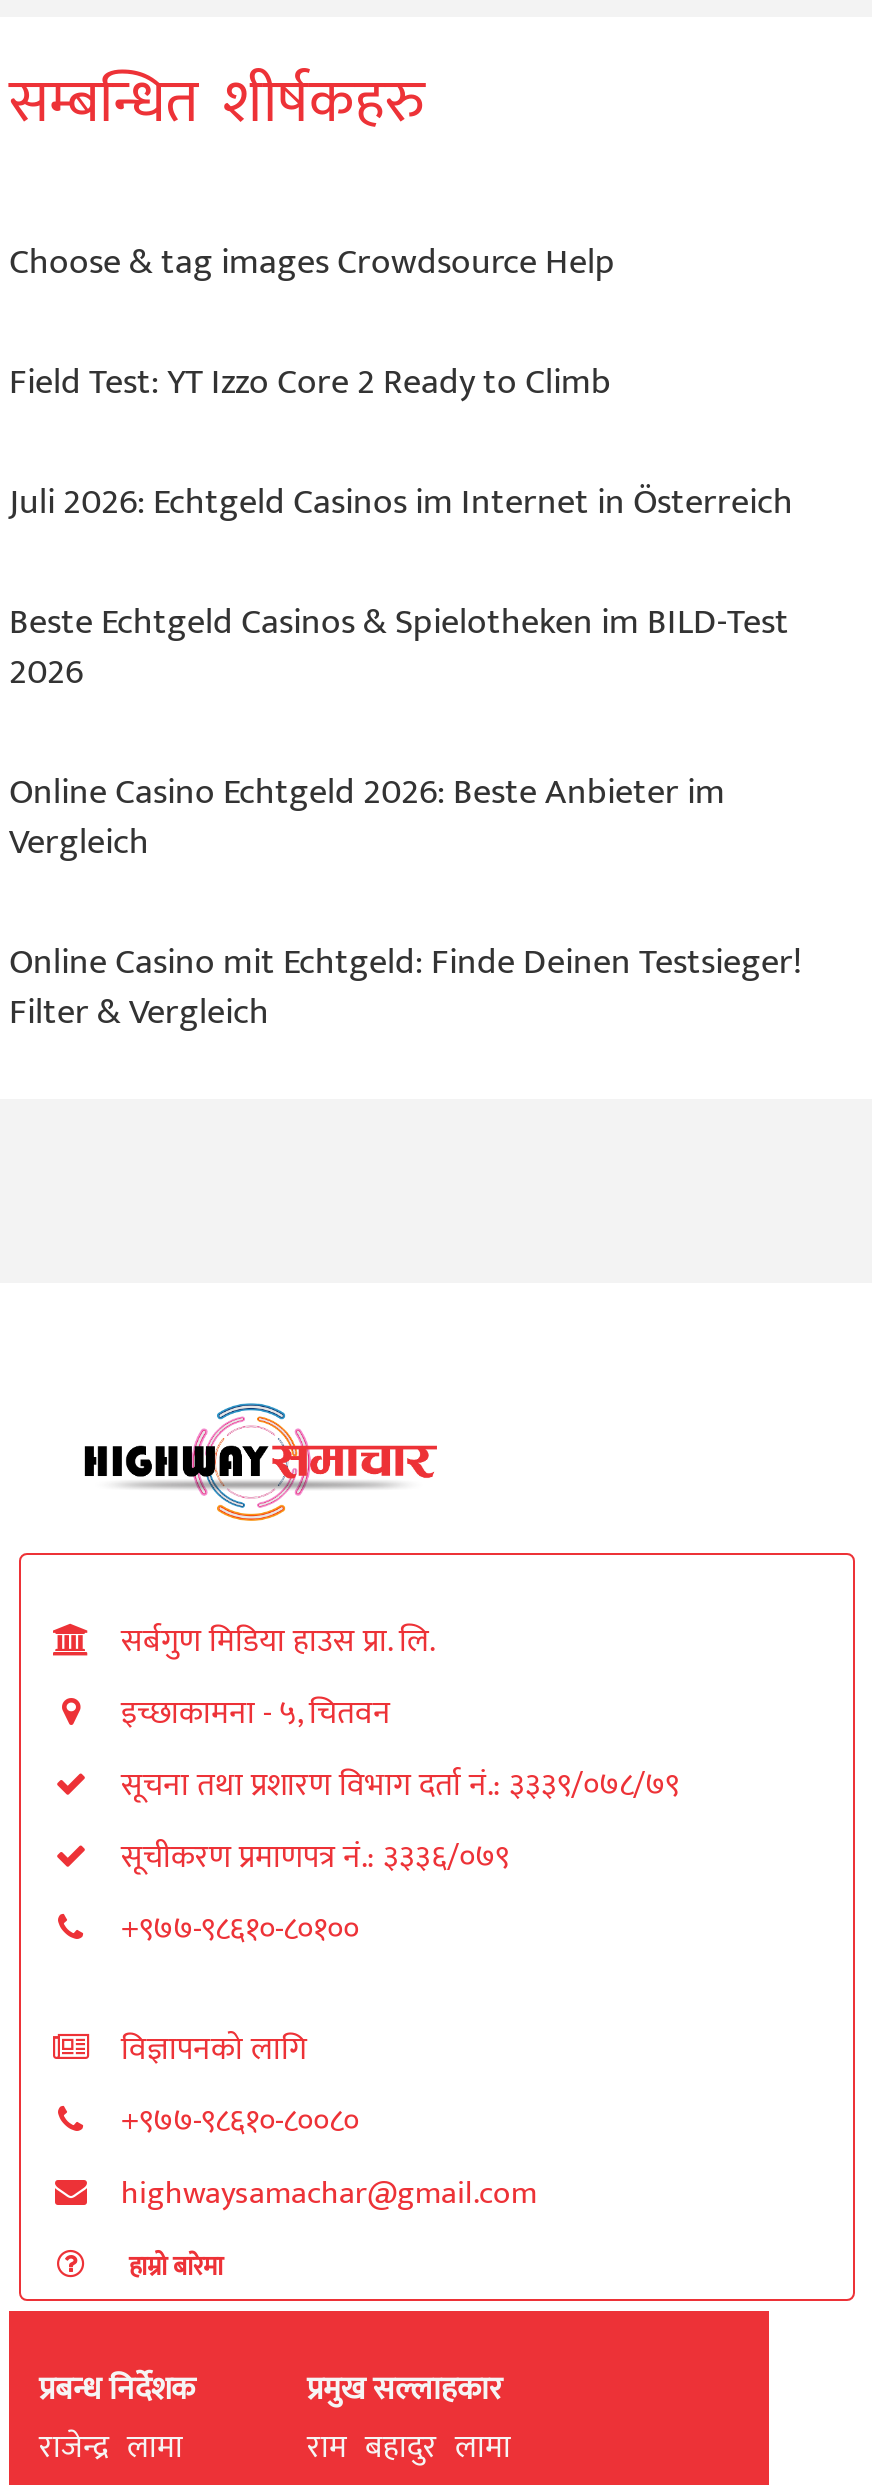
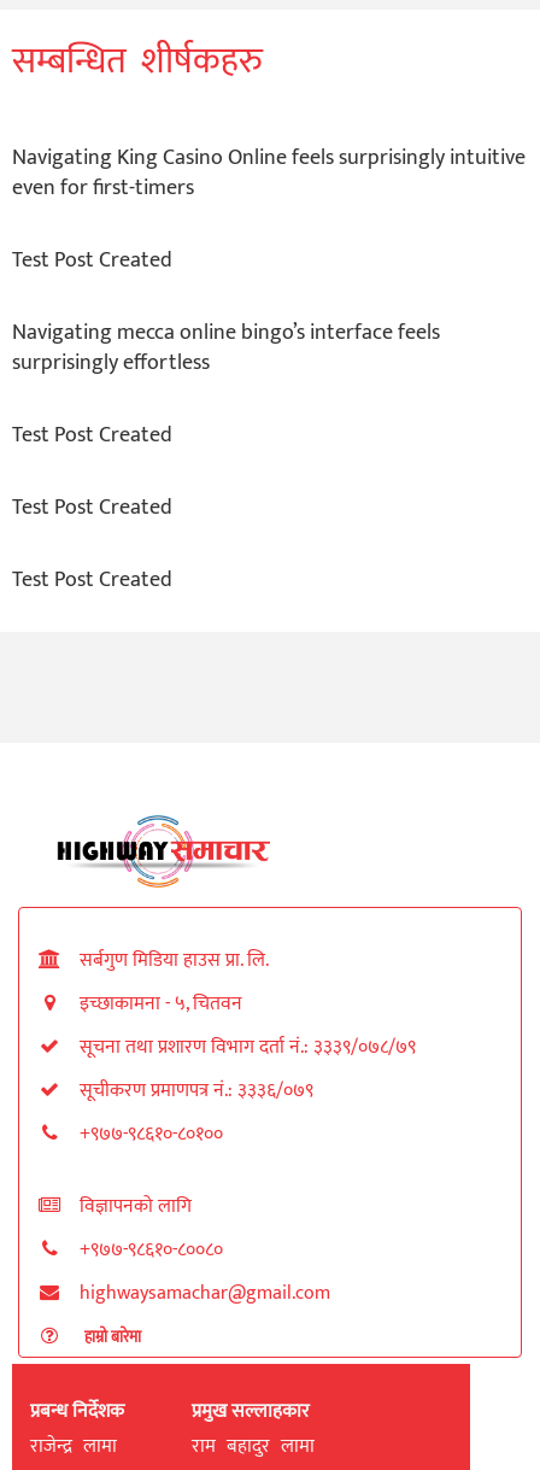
- Choose & tag images Crowdsource Help
+ Navigating King Casino Online feels surprisingly intuitive
+ even for first-timers

- Field Test: YT Izzo Core 2 Ready to Climb
+ Test Post Created

- Juli 2026: Echtgeld Casinos im Internet in Österreich
+ Navigating mecca online bingo’s interface feels
+ surprisingly effortless

- Beste Echtgeld Casinos & Spielotheken im BILD-Test
- 2026
+ Test Post Created

- Online Casino Echtgeld 2026: Beste Anbieter im
- Vergleich
+ Test Post Created

- Online Casino mit Echtgeld: Finde Deinen Testsieger!
- Filter & Vergleich
+ Test Post Created
